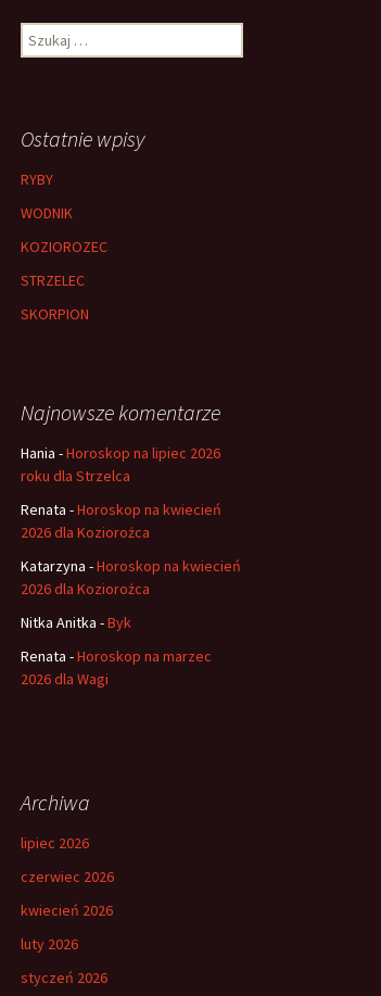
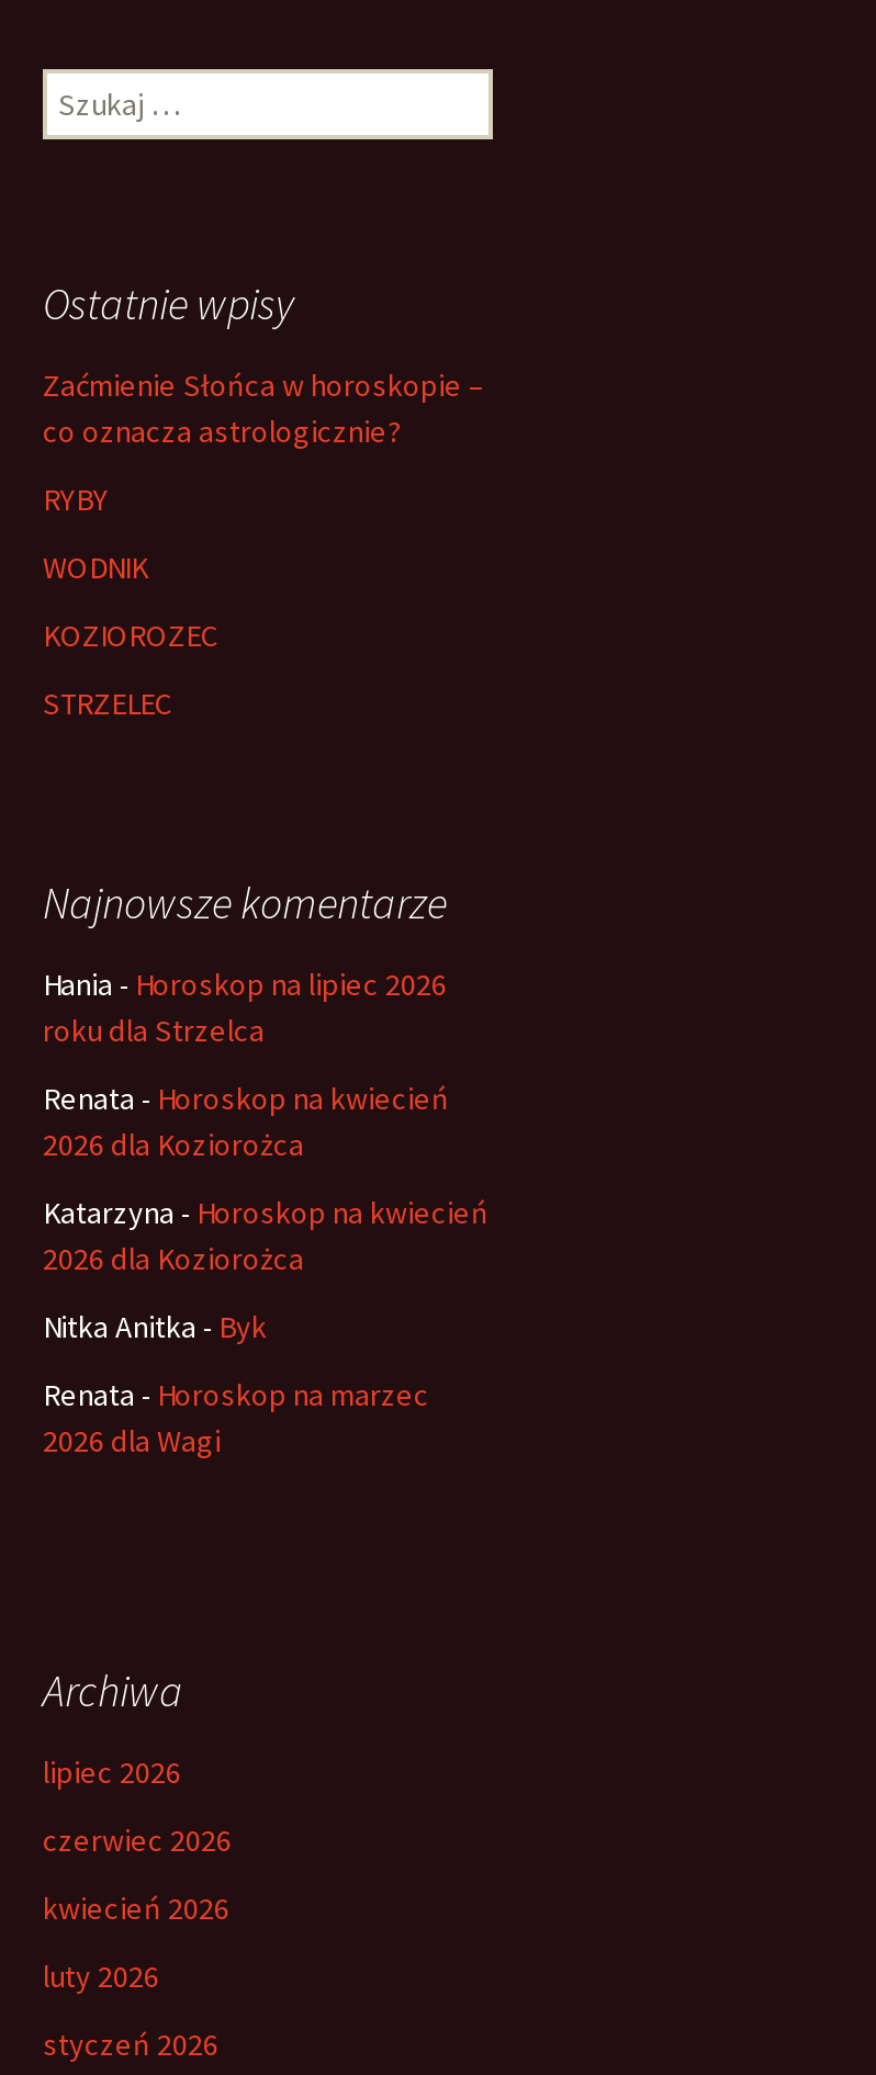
+ Zaćmienie Słońca w horoskopie –
+ co oznacza astrologicznie?

moved down: RYBY | WODNIK | KOZIOROZEC | STRZELEC

- SKORPION
